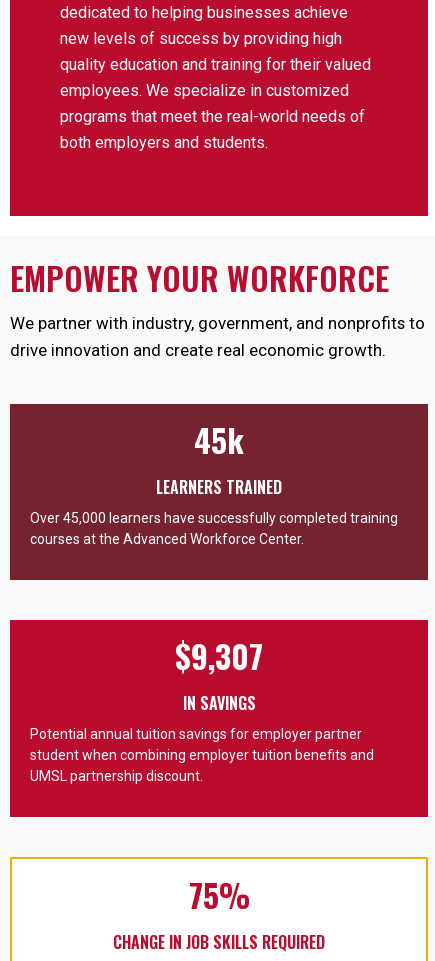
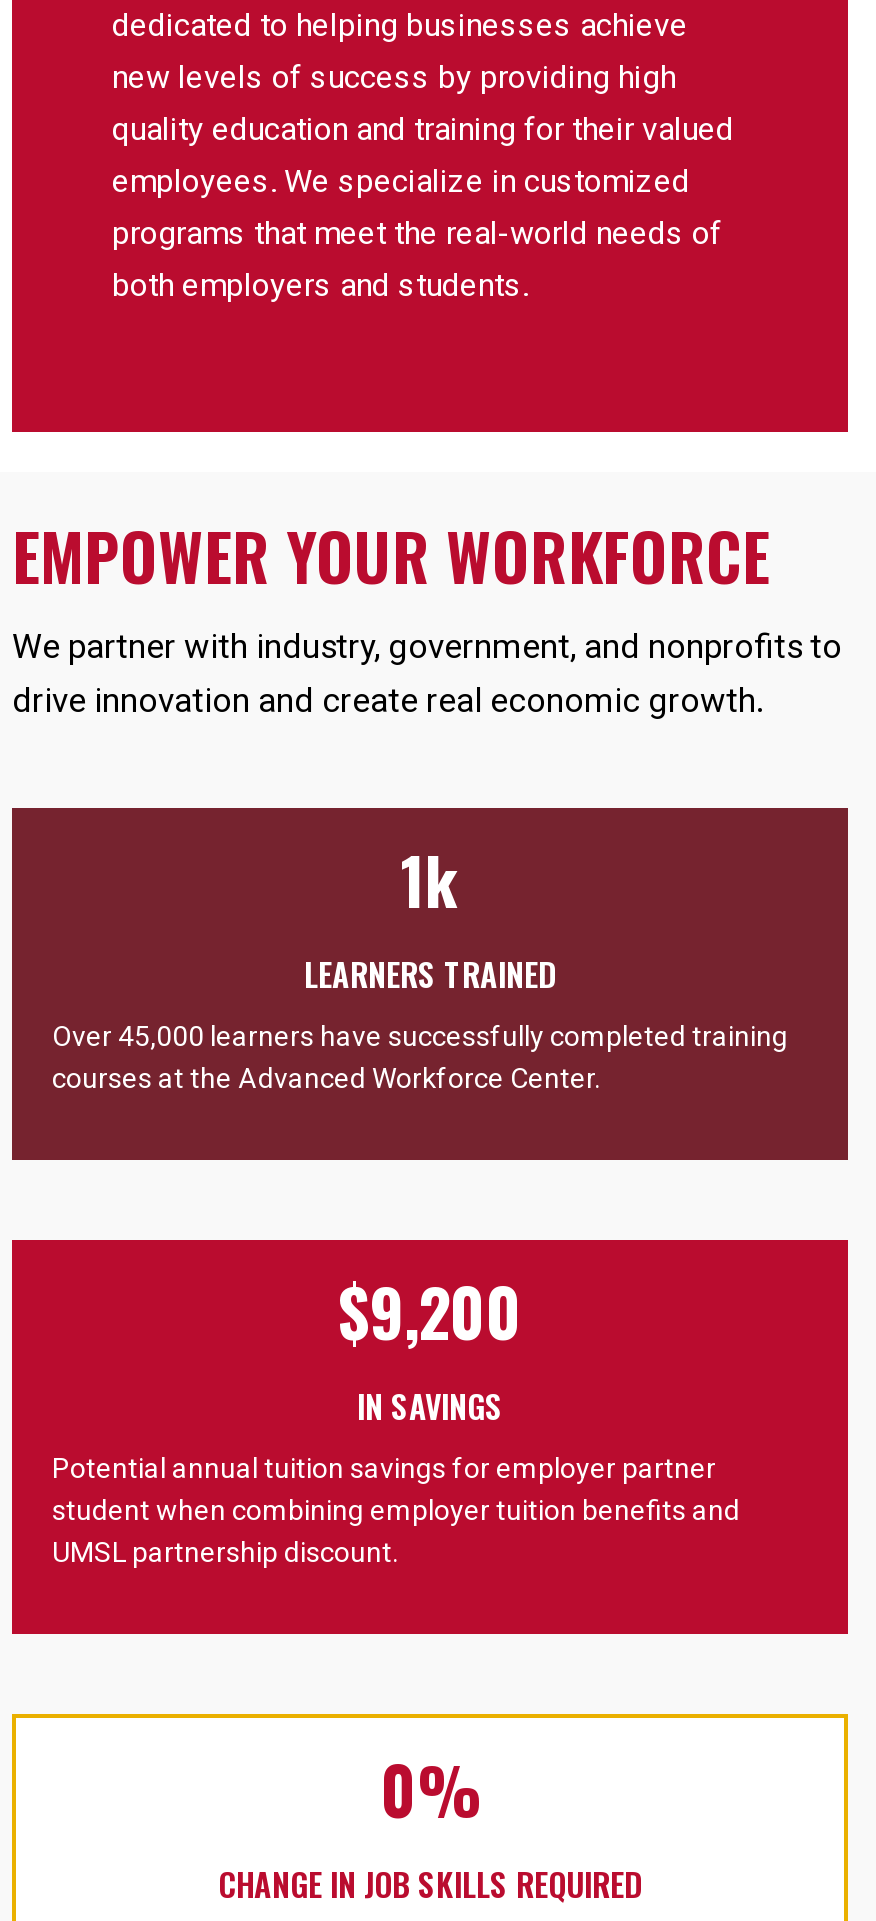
- 45k
+ 1k

- $9,307
+ $9,200

- 75%
+ 0%
